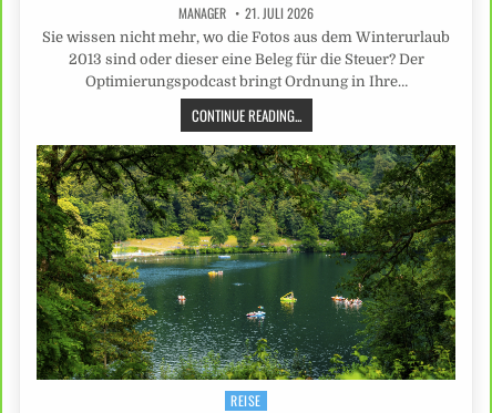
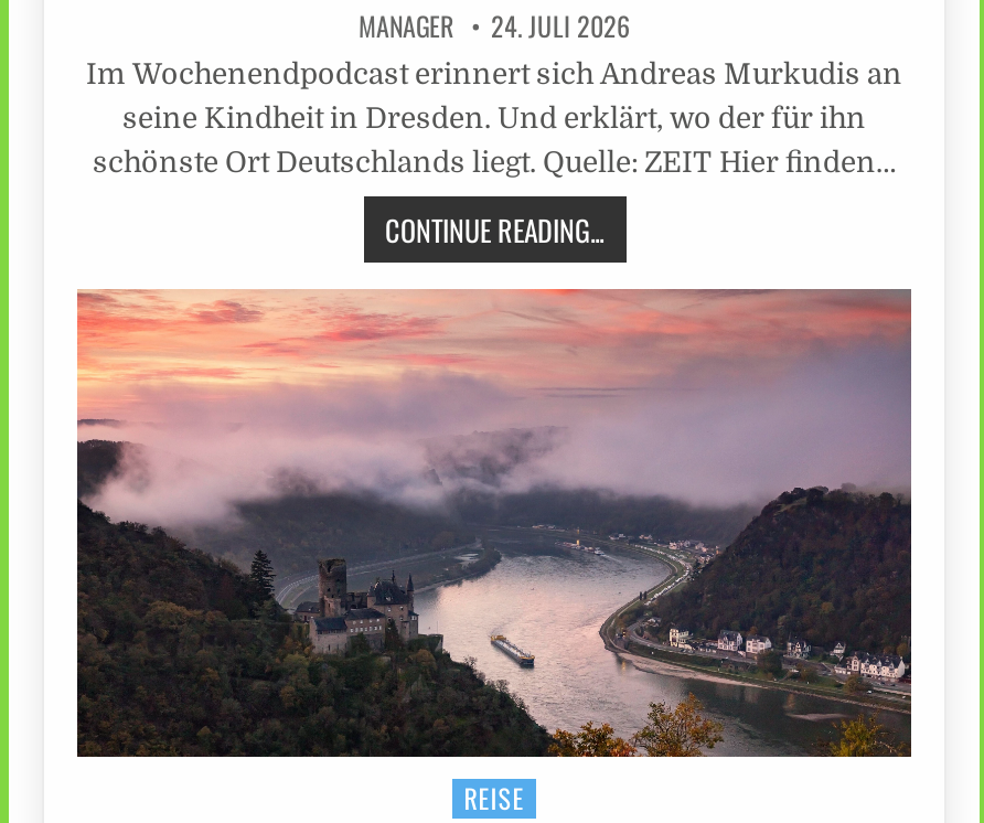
- 21. JULI 2026
- Sie wissen nicht mehr, wo die Fotos aus dem Winterurlaub
- 2013 sind oder dieser eine Beleg für die Steuer? Der
- Optimierungspodcast bringt Ordnung in Ihre…
+ 24. JULI 2026
+ Im Wochenendpodcast erinnert sich Andreas Murkudis an
+ seine Kindheit in Dresden. Und erklärt, wo der für ihn
+ schönste Ort Deutschlands liegt. Quelle: ZEIT Hier finden…

- [image]
+ [image]
